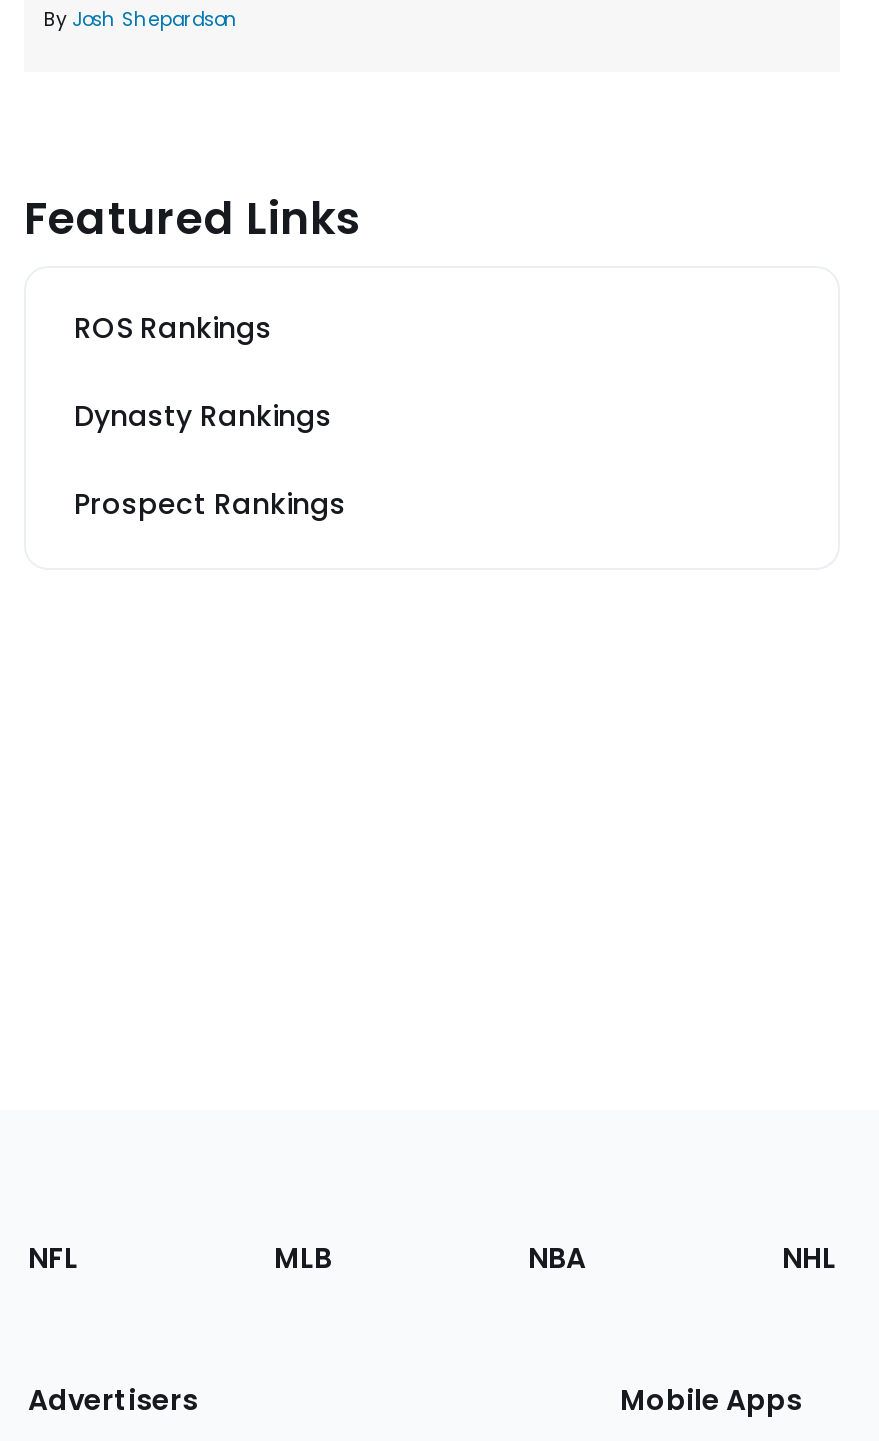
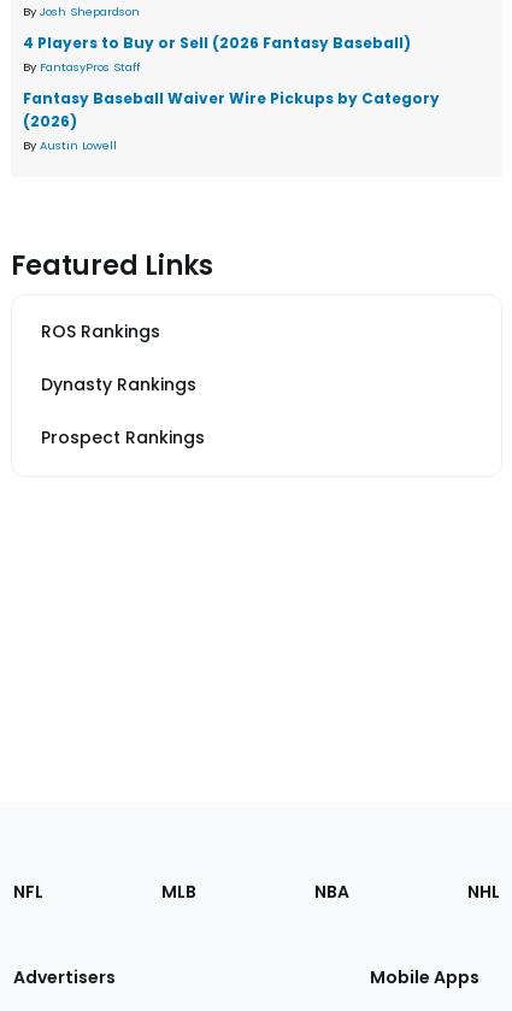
+ 4 Players to Buy or Sell (2026 Fantasy Baseball)
+ By FantasyPros Staff
+ Fantasy Baseball Waiver Wire Pickups by Category
+ (2026)
+ By Austin Lowell
